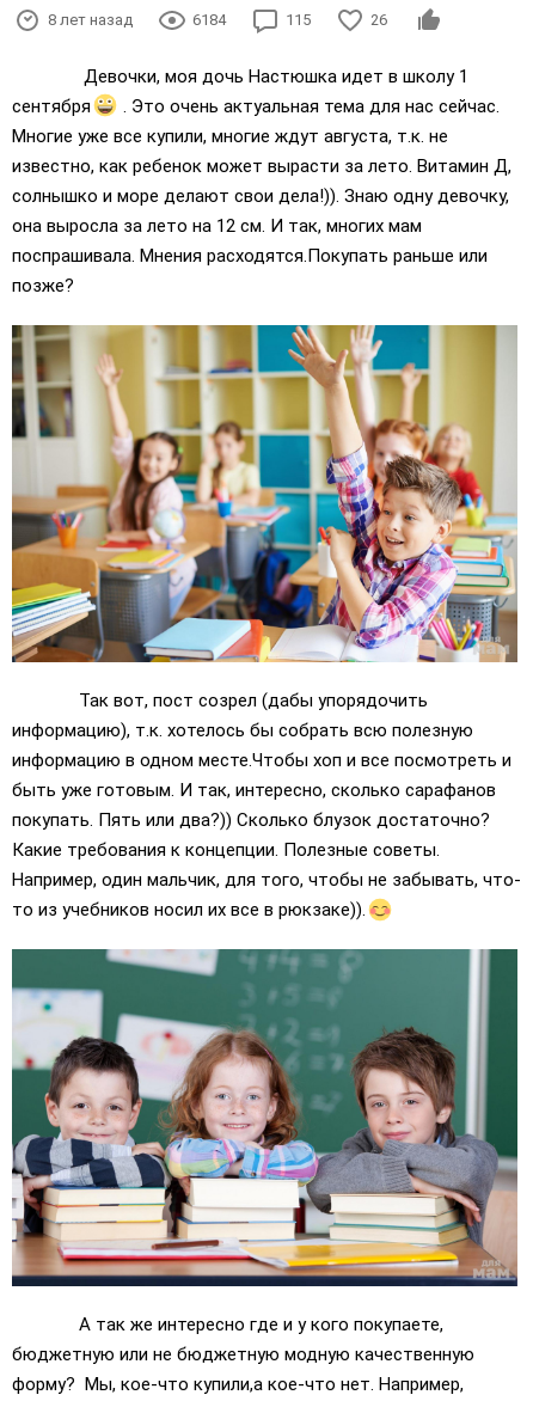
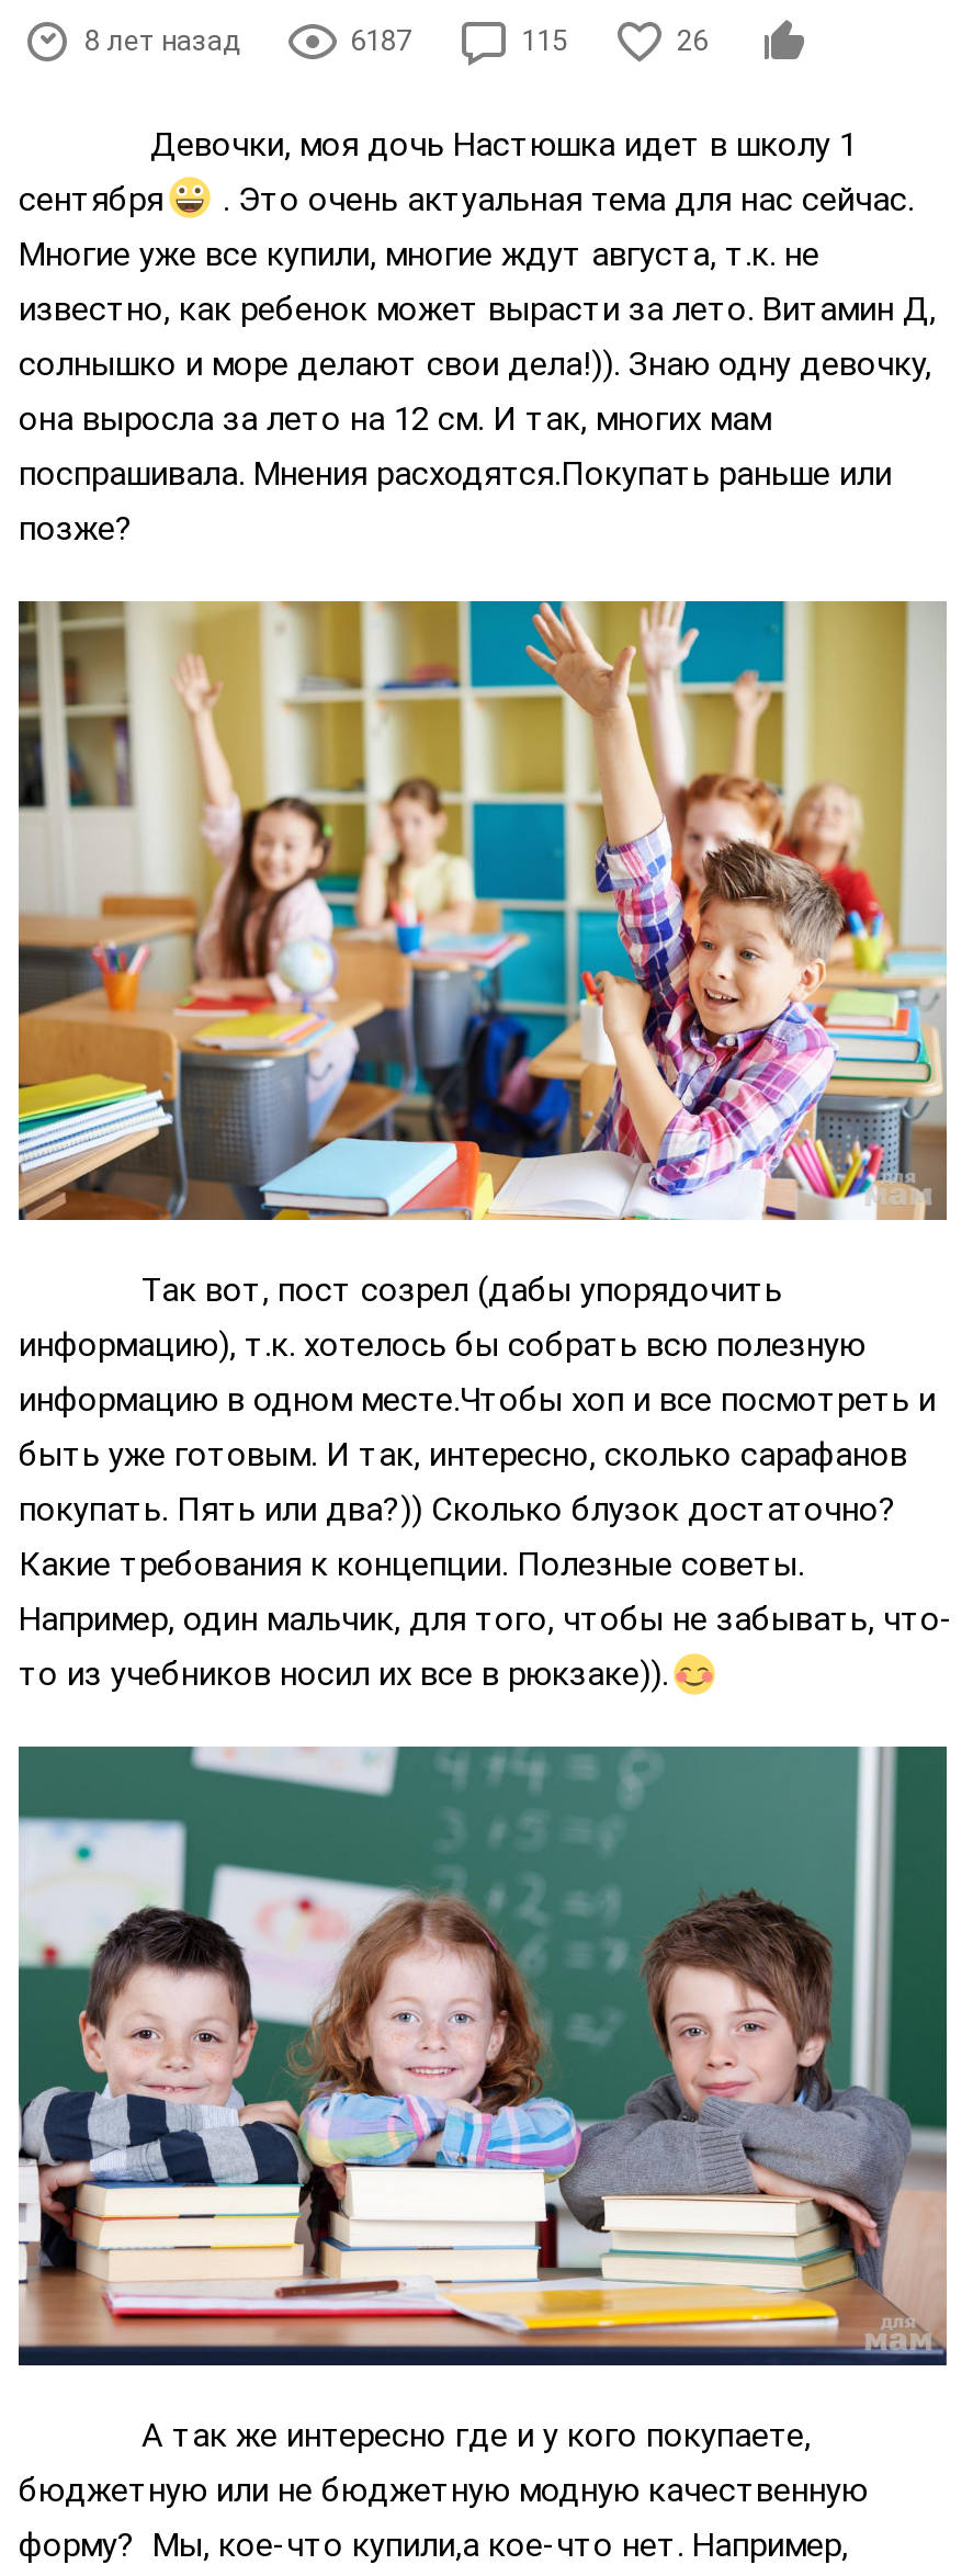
- 6184
+ 6187
